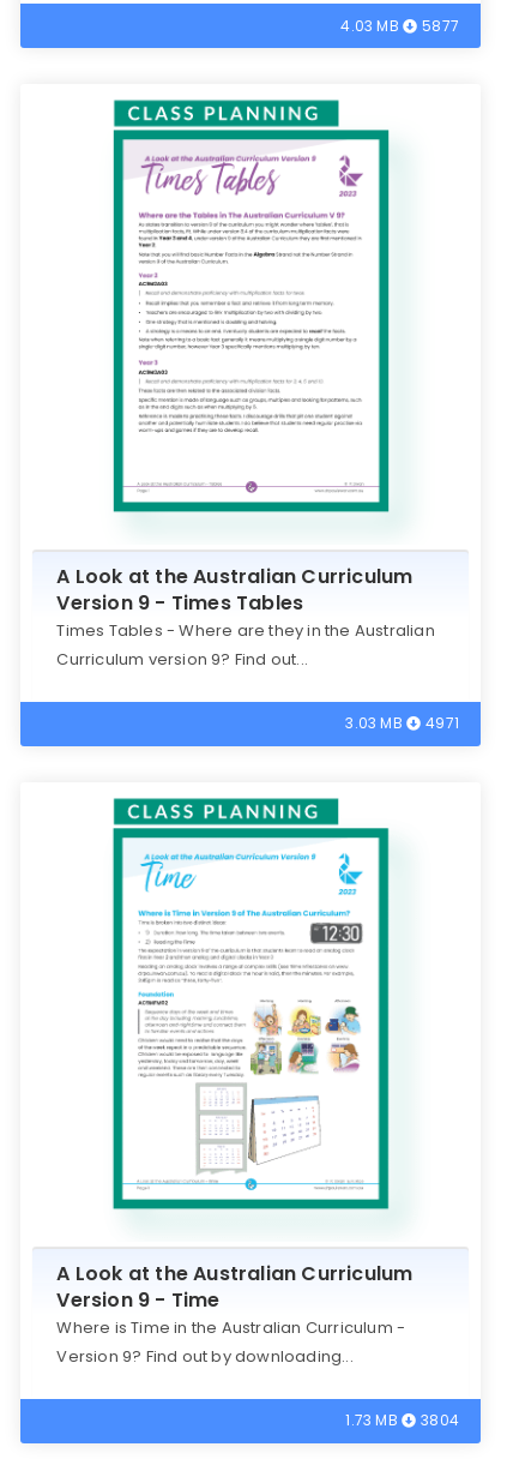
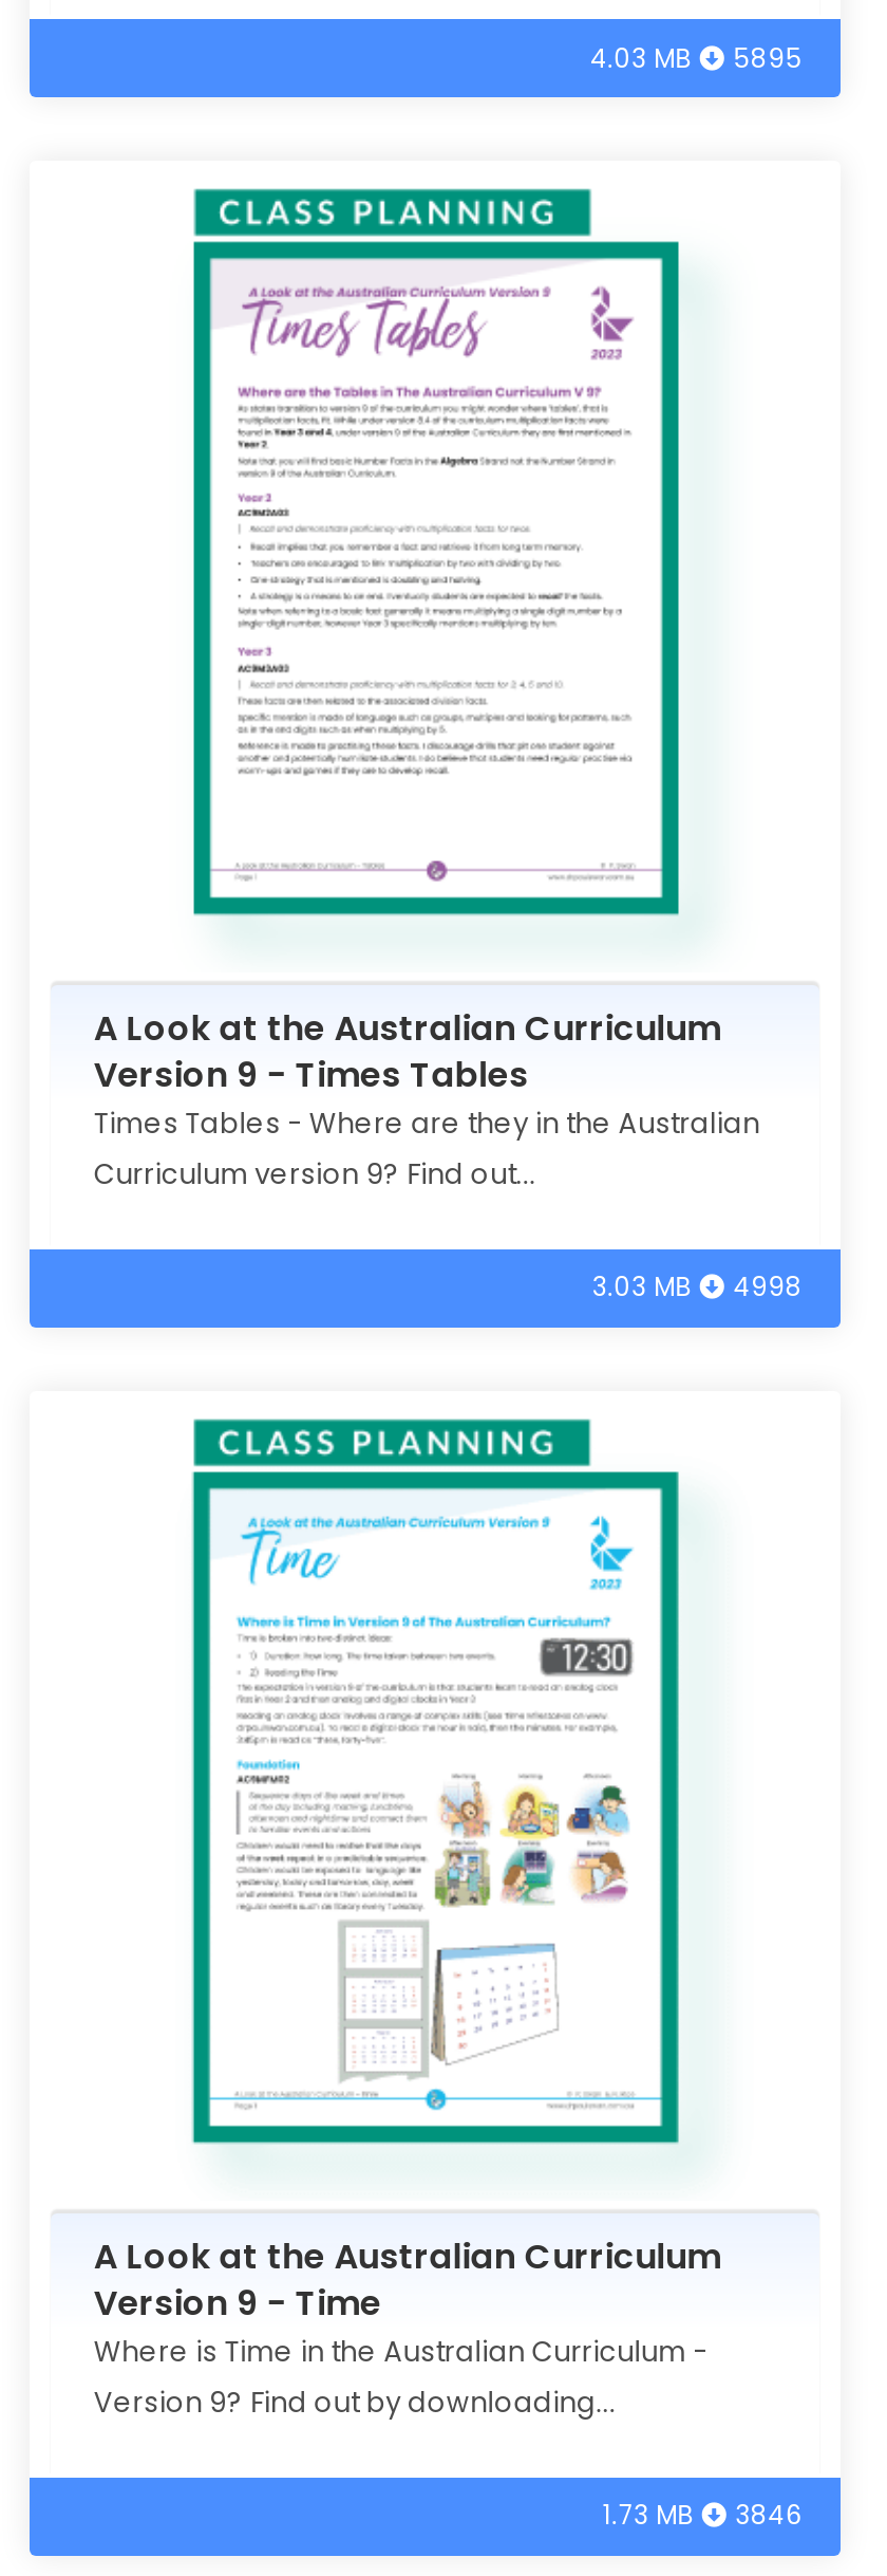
- 4.03 MB 5877
+ 4.03 MB 5895

- 3.03 MB 4971
+ 3.03 MB 4998

- 1.73 MB 3804
+ 1.73 MB 3846
